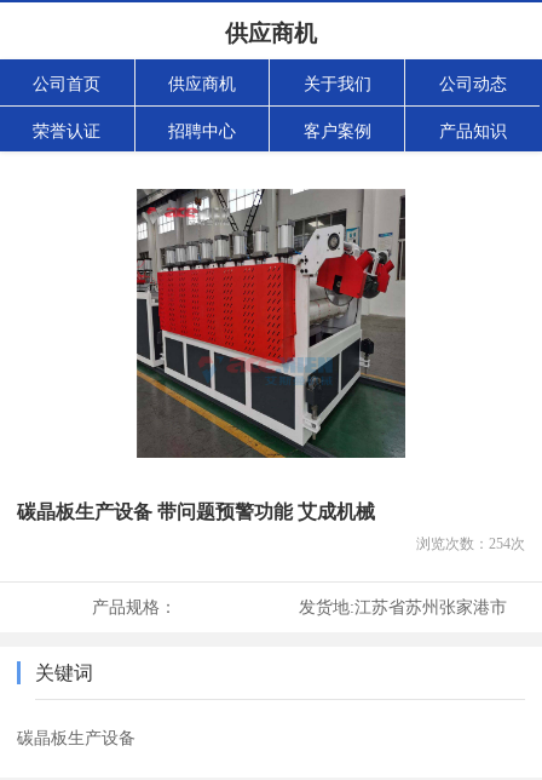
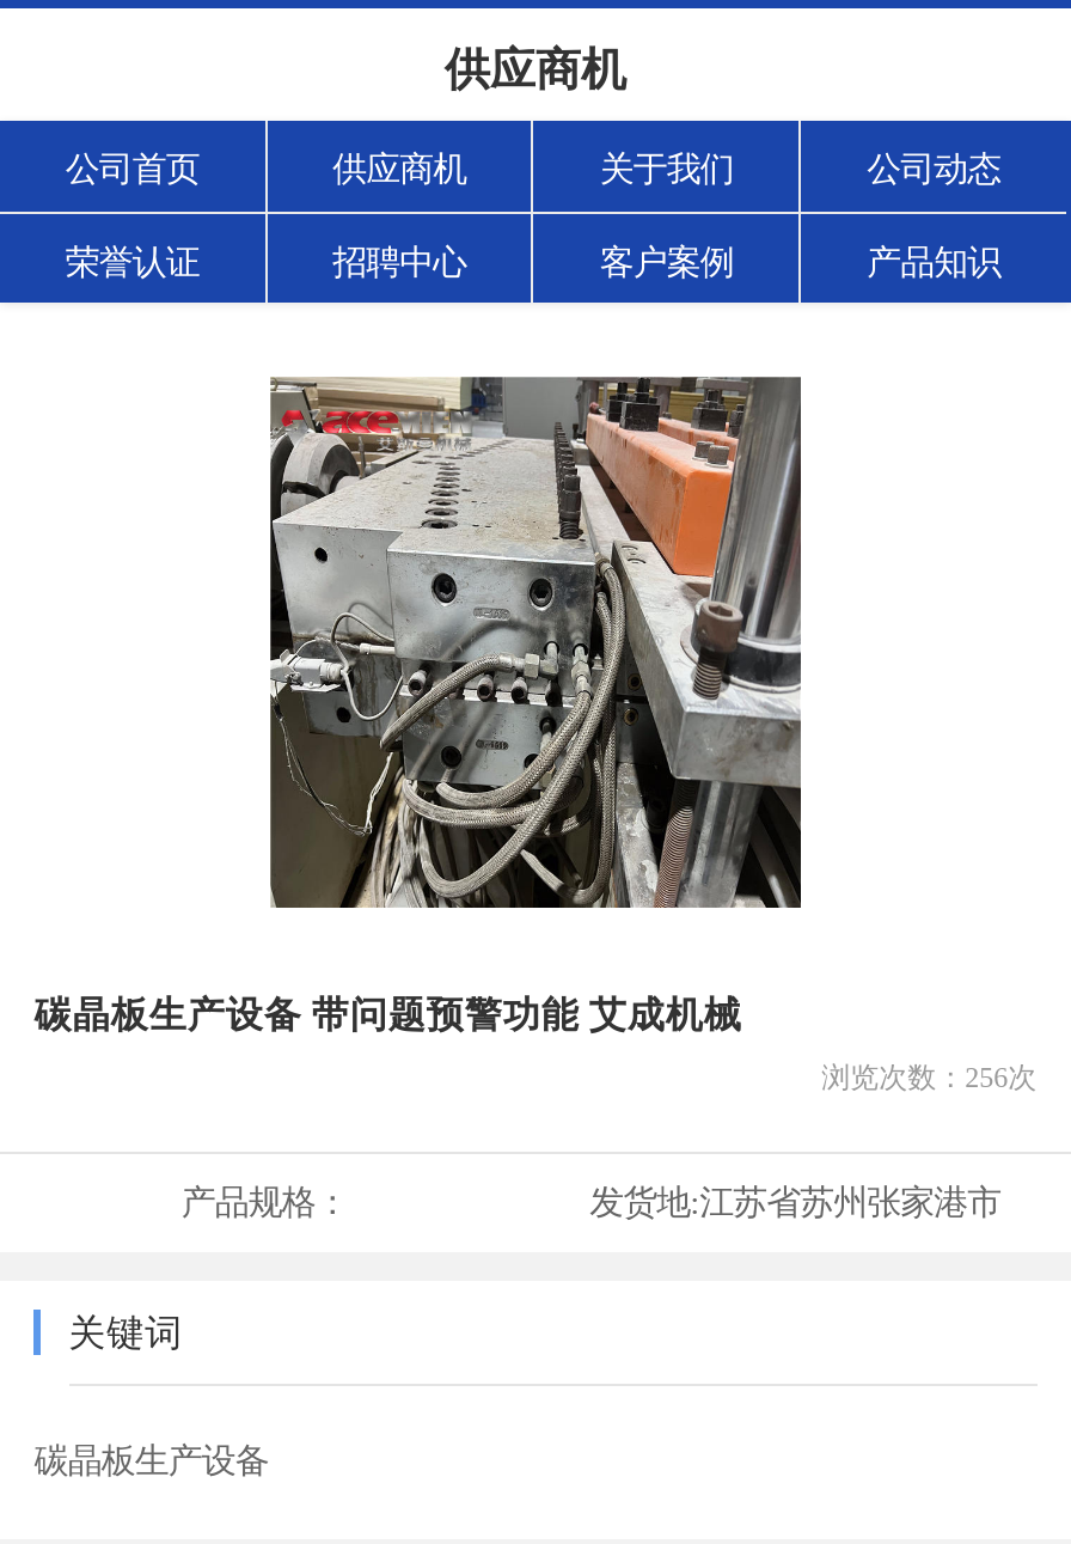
- [image]
+ [image]

- 浏览次数：254次
+ 浏览次数：256次
